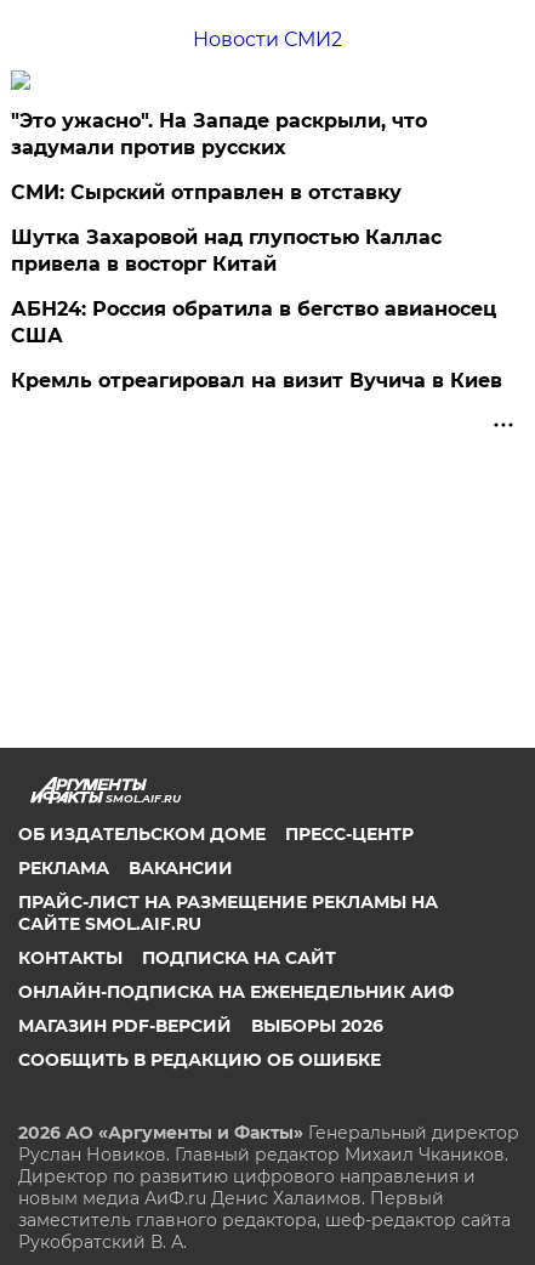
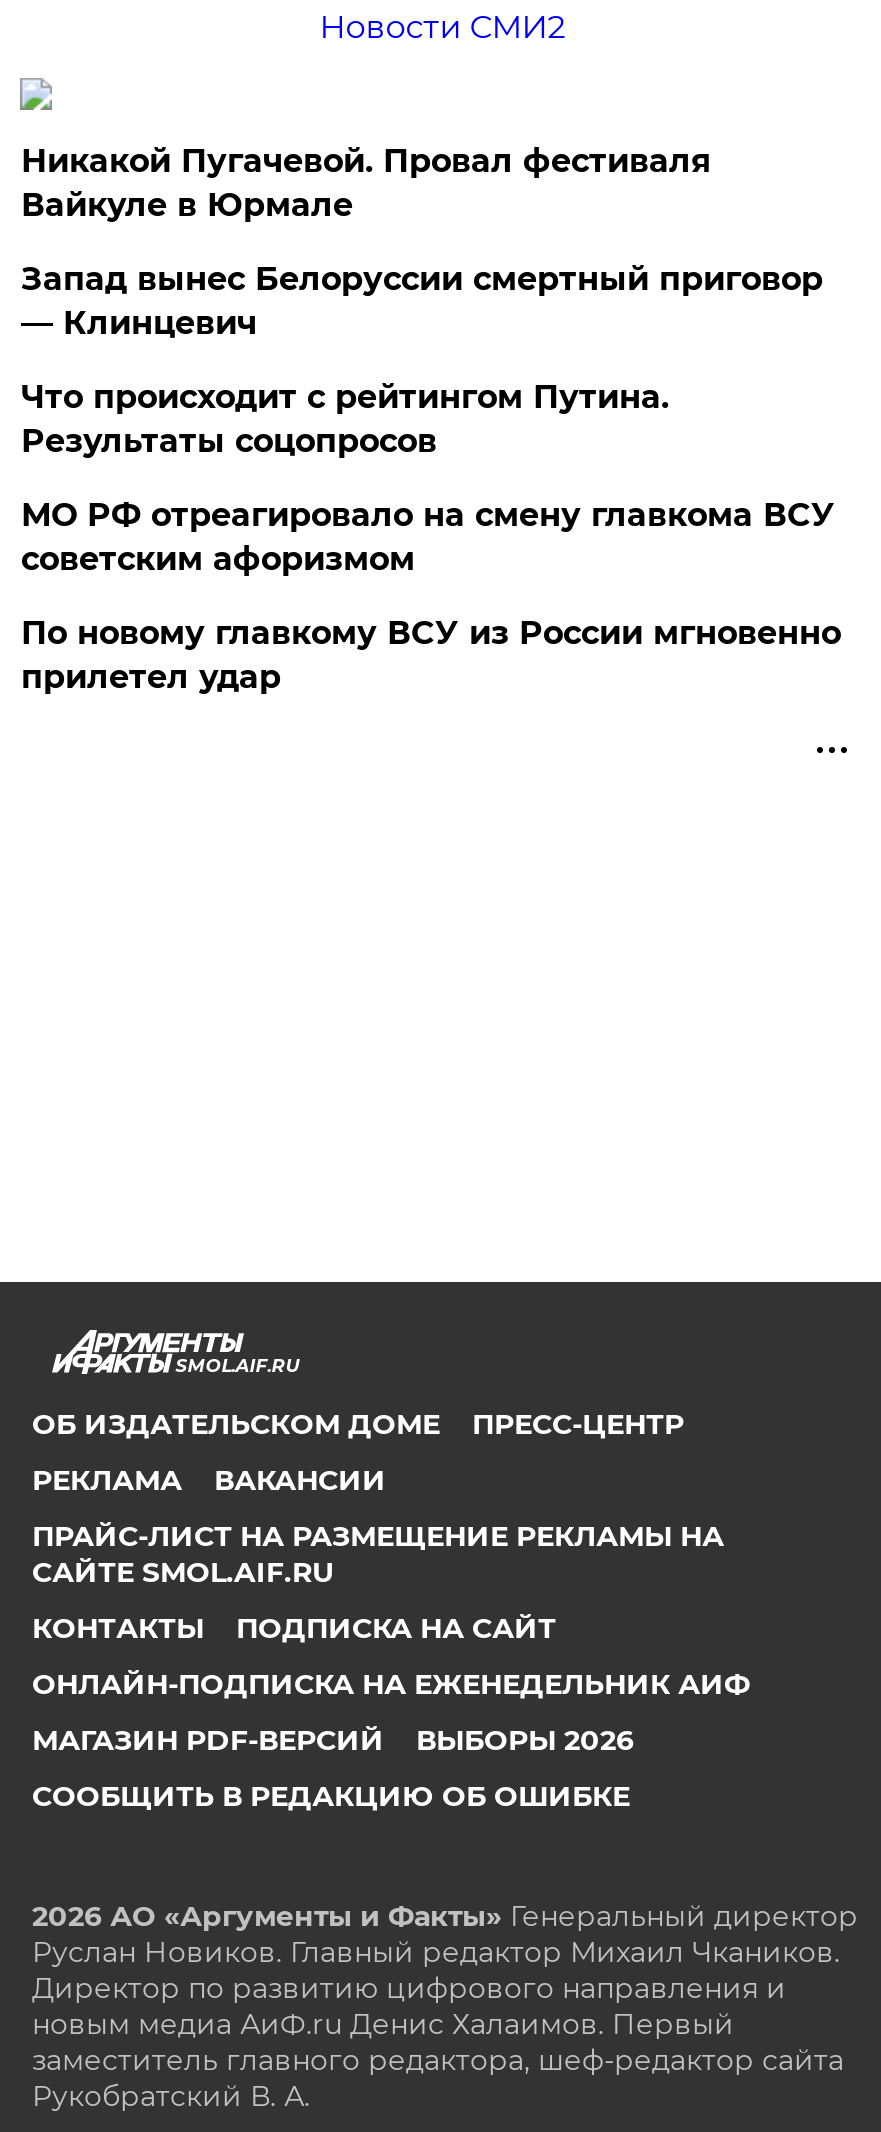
- "Это ужасно". На Западе раскрыли, что
- задумали против русских
+ Никакой Пугачевой. Провал фестиваля
+ Вайкуле в Юрмале

- СМИ: Сырский отправлен в отставку
+ Запад вынес Белоруссии смертный приговор
+ — Клинцевич

- Шутка Захаровой над глупостью Каллас
- привела в восторг Китай
+ Что происходит с рейтингом Путина.
+ Результаты соцопросов

- АБН24: Россия обратила в бегство авианосец
- США
+ МО РФ отреагировало на смену главкома ВСУ
+ советским афоризмом

- Кремль отреагировал на визит Вучича в Киев
+ По новому главкому ВСУ из России мгновенно
+ прилетел удар
